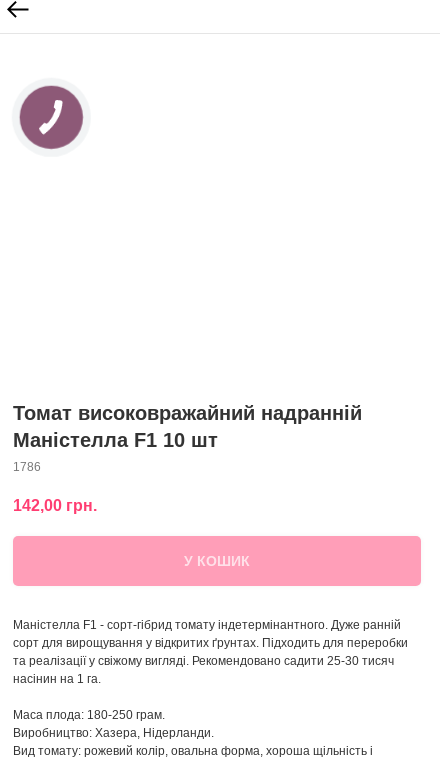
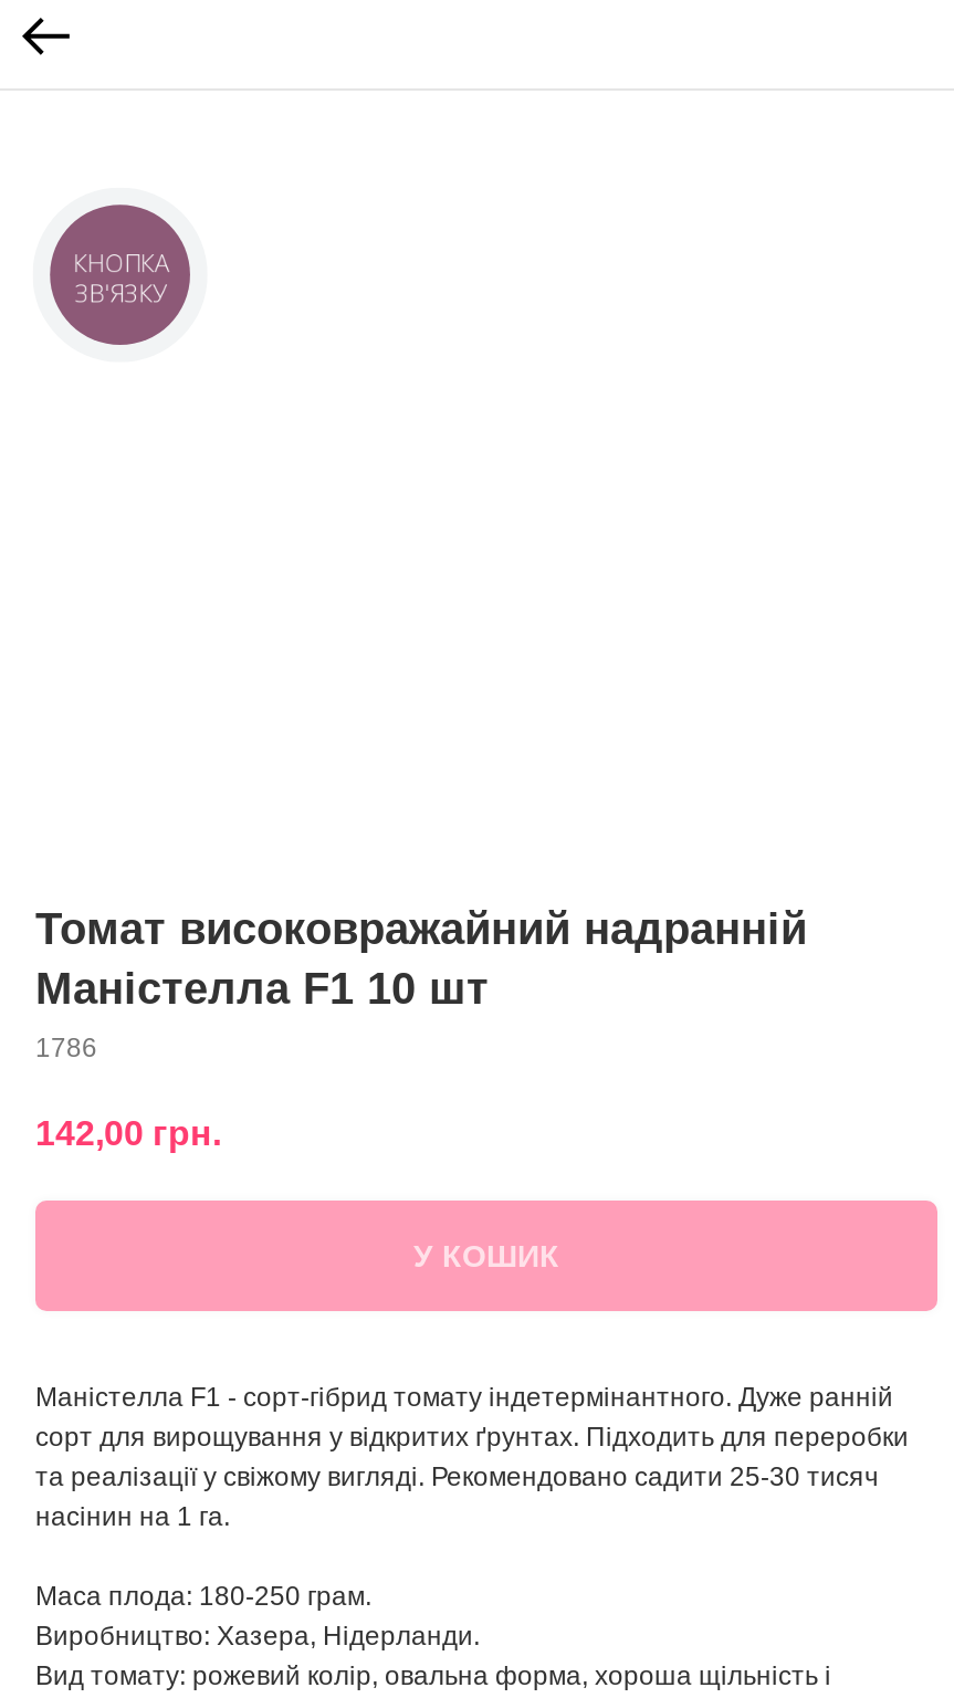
+ КНОПКА
+ ЗВ'ЯЗКУ
